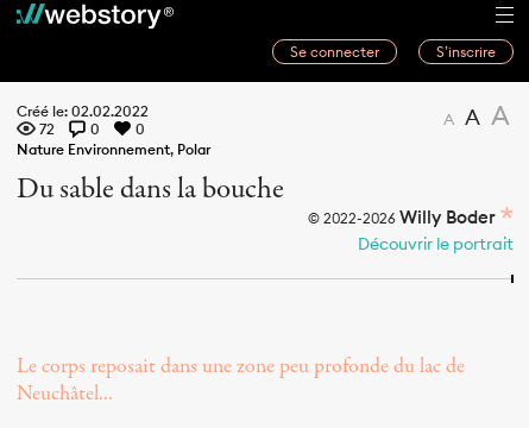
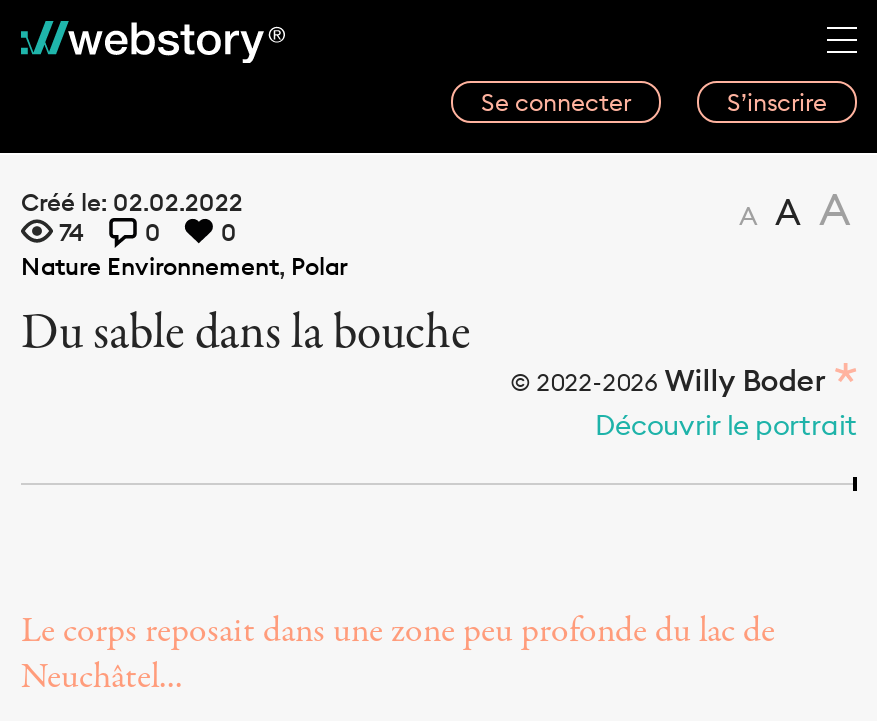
- 72 0 0
+ 74 0 0
